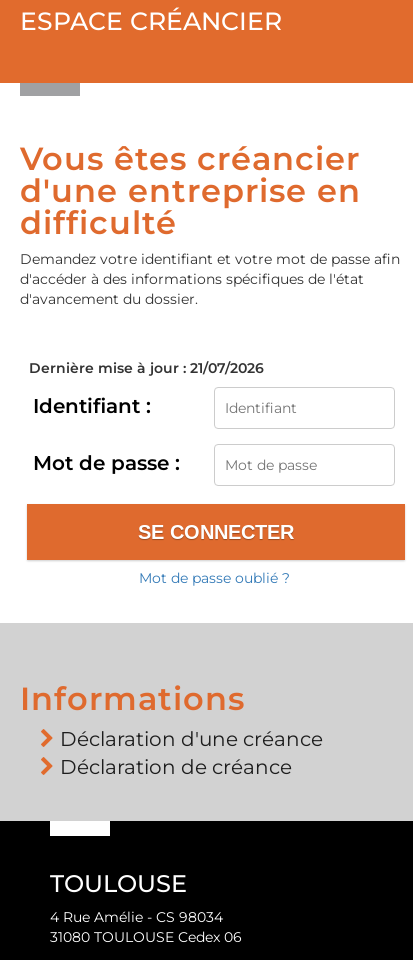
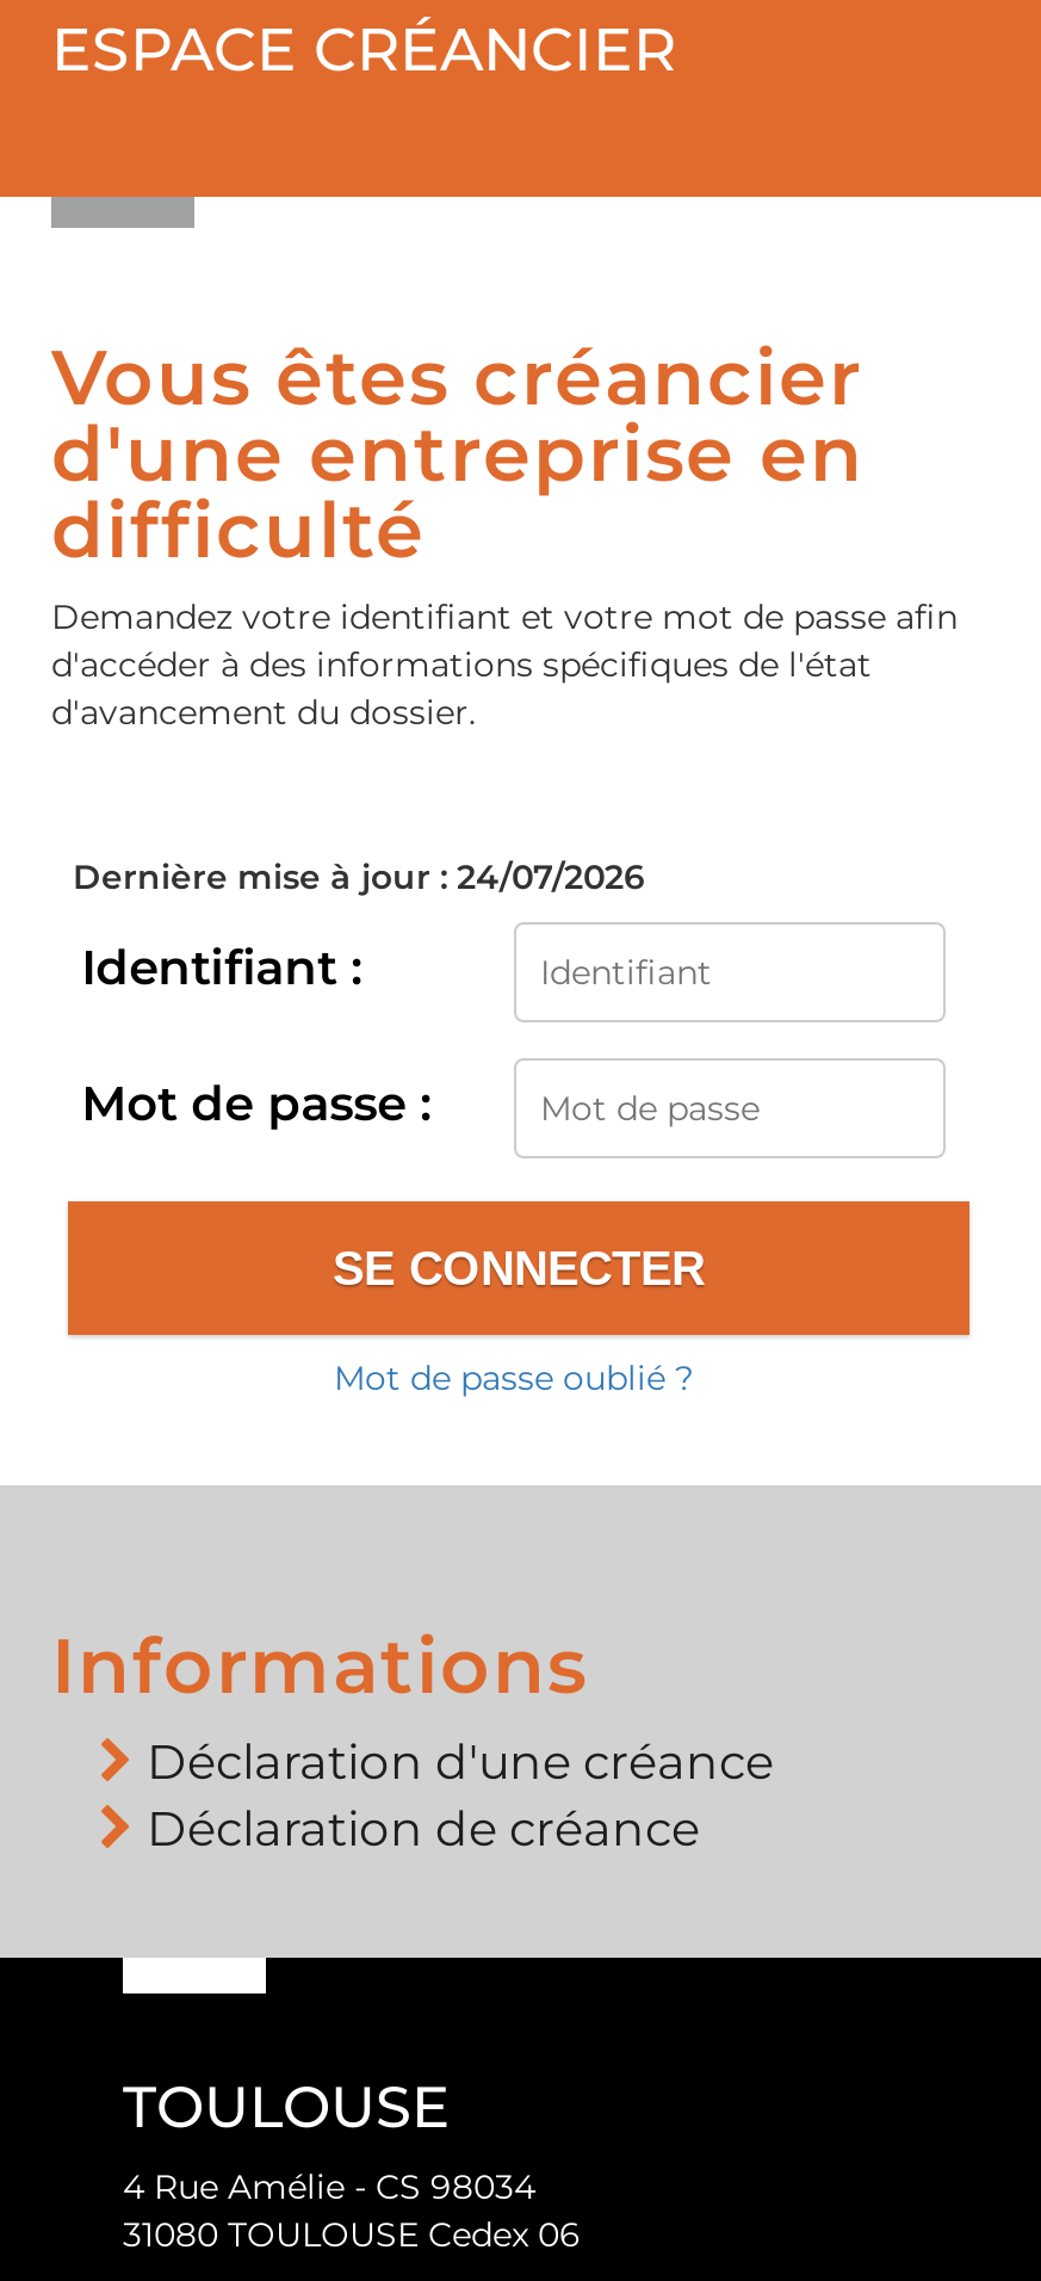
- Dernière mise à jour : 21/07/2026
+ Dernière mise à jour : 24/07/2026
